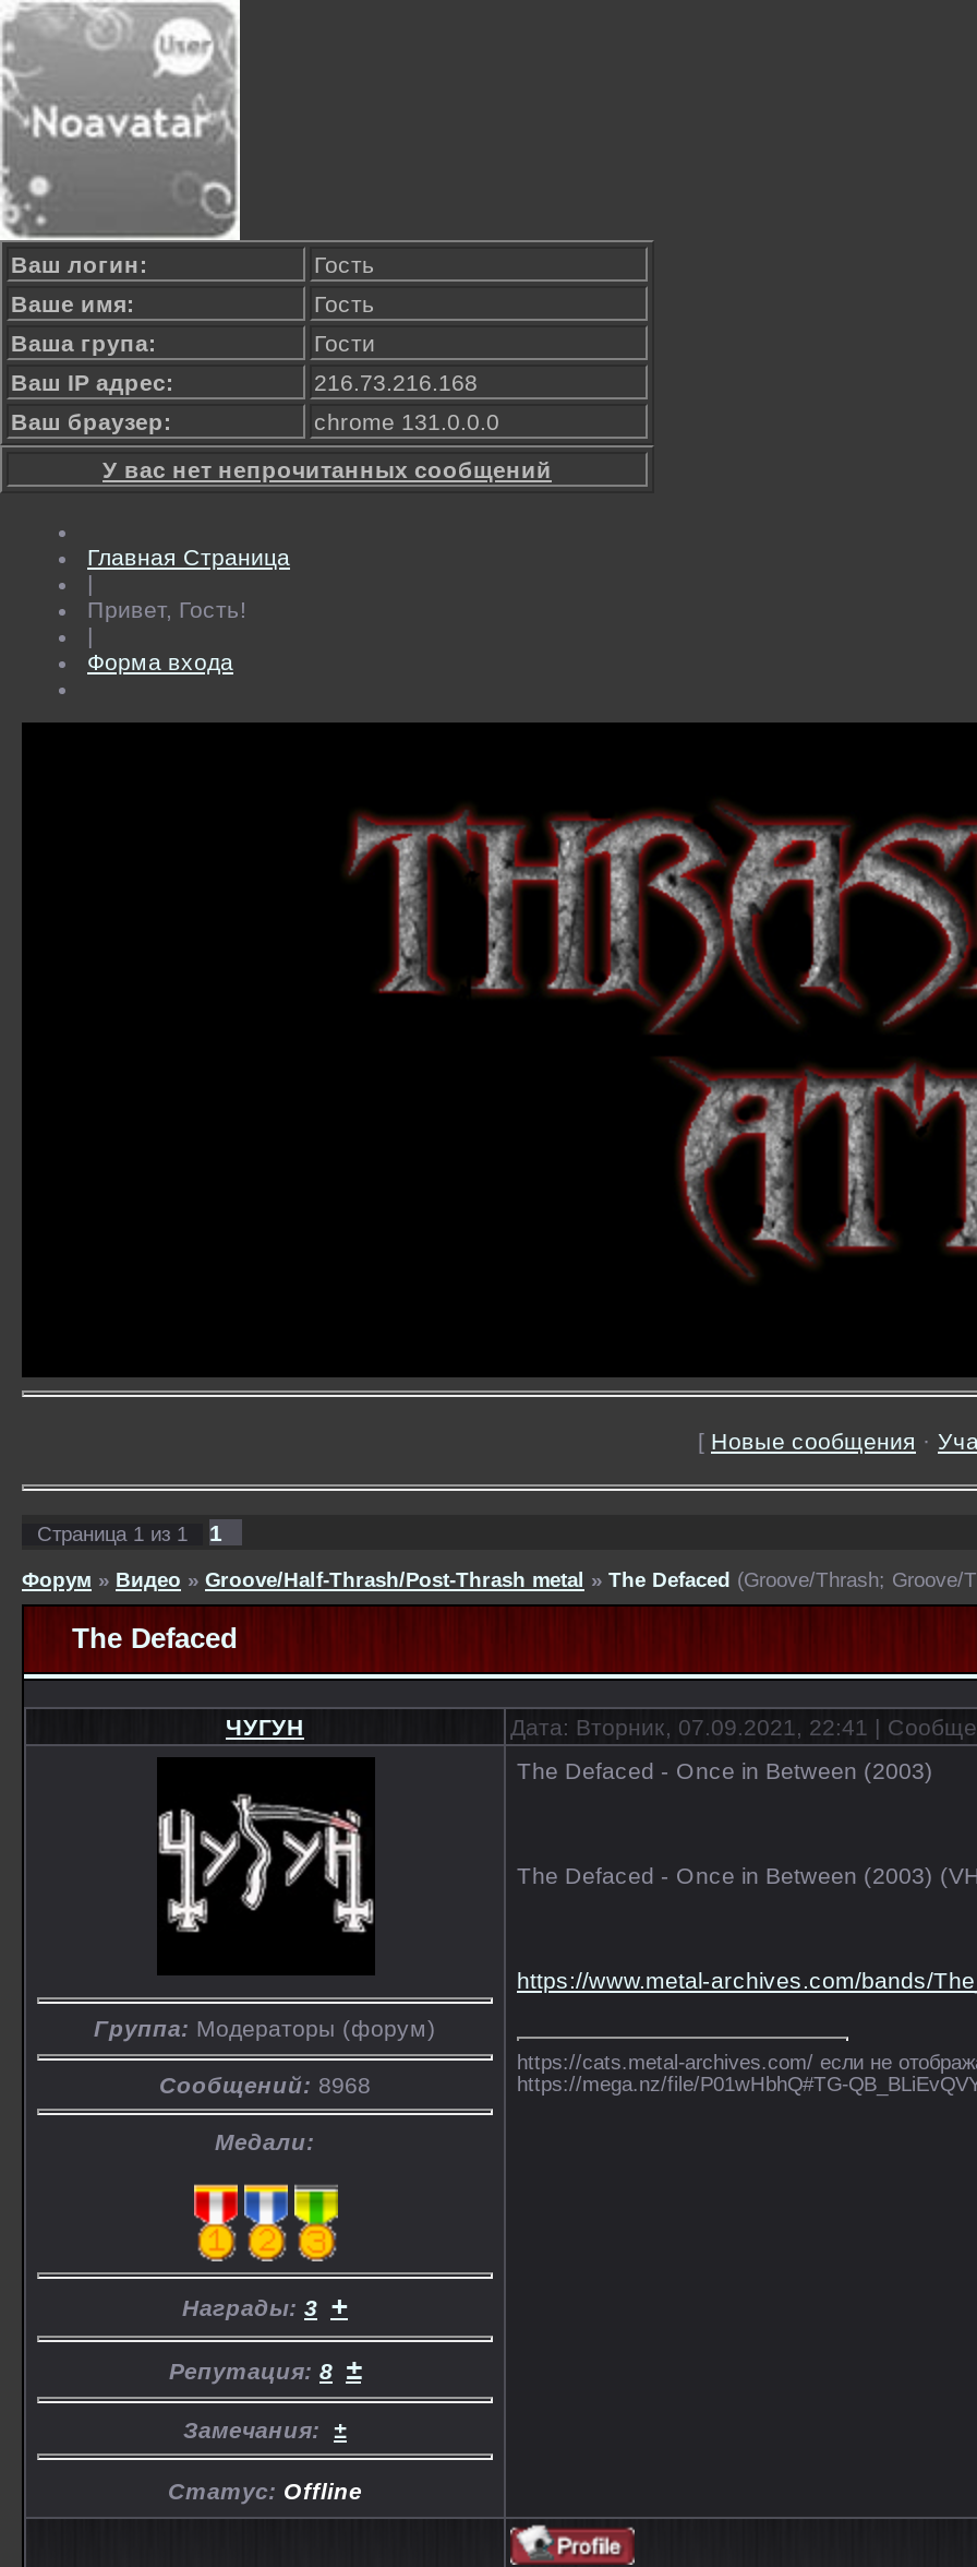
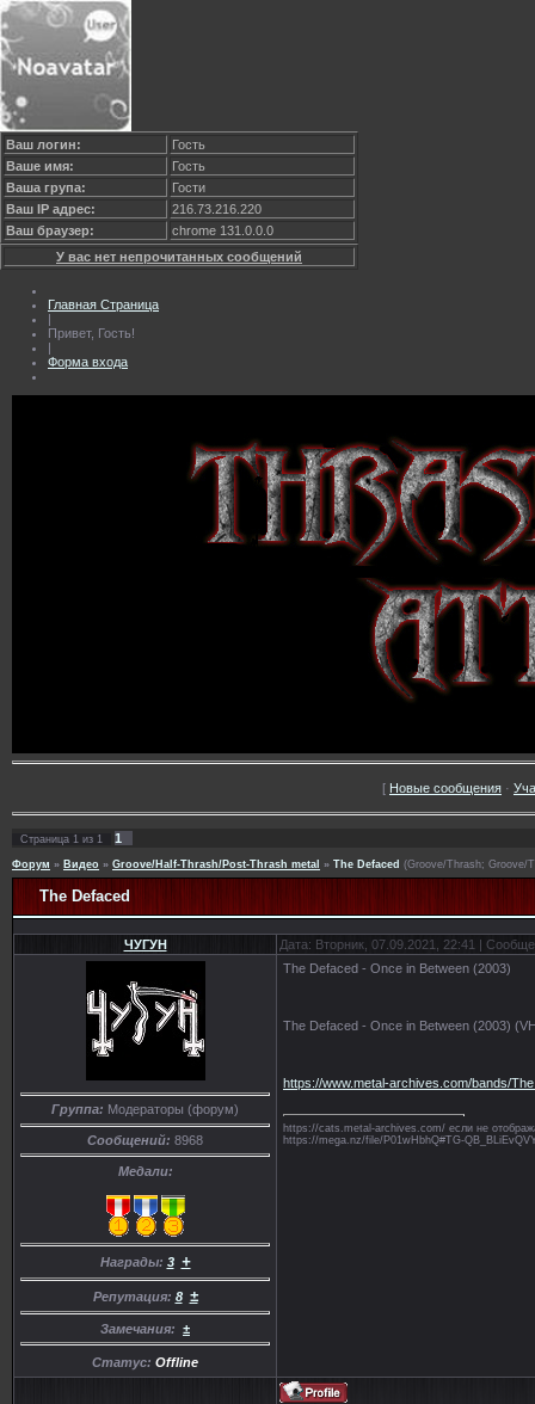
- 216.73.216.168
+ 216.73.216.220
